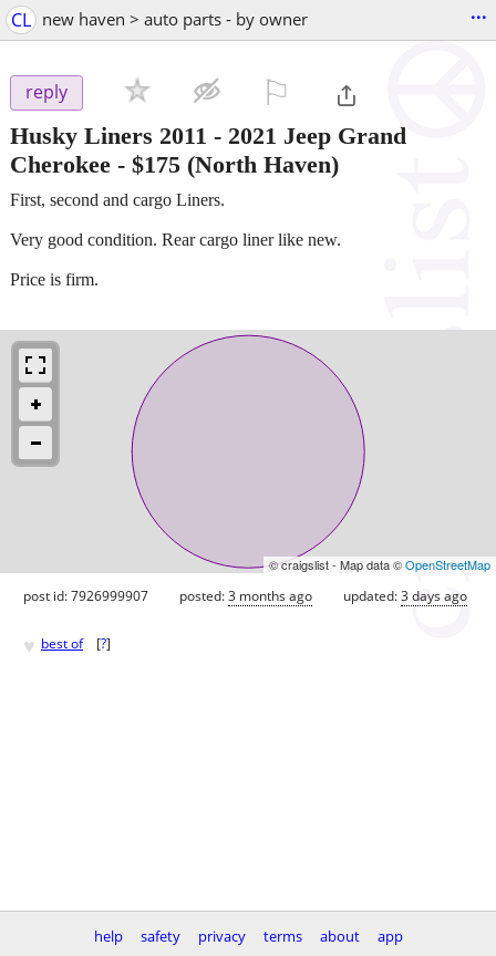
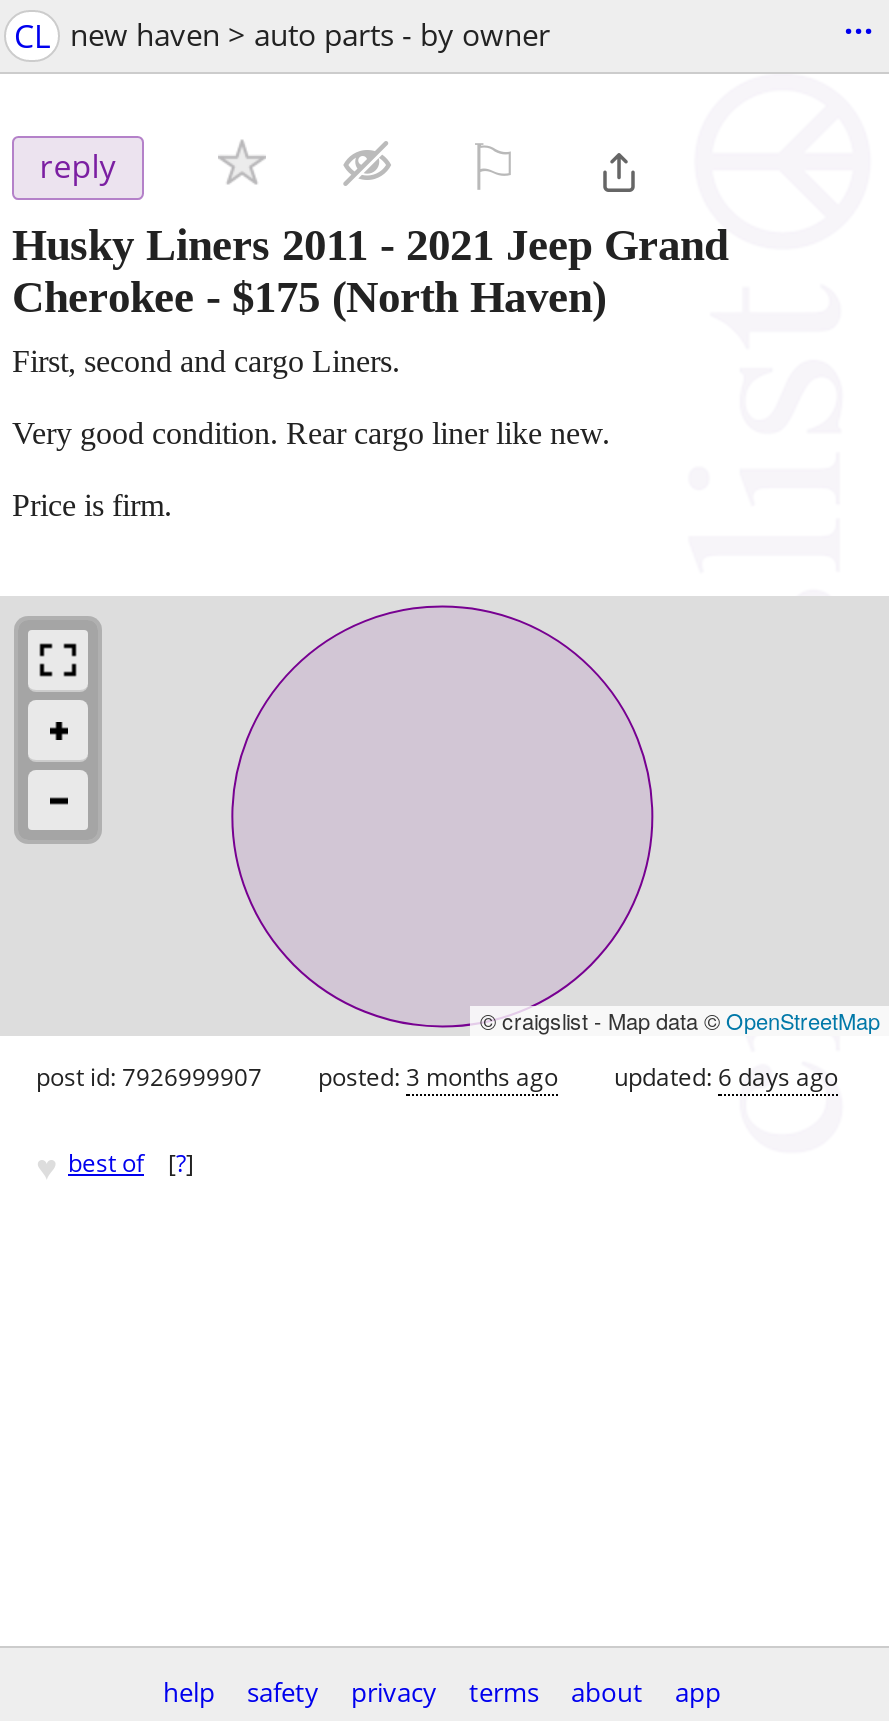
- updated: 3 days ago
+ updated: 6 days ago
